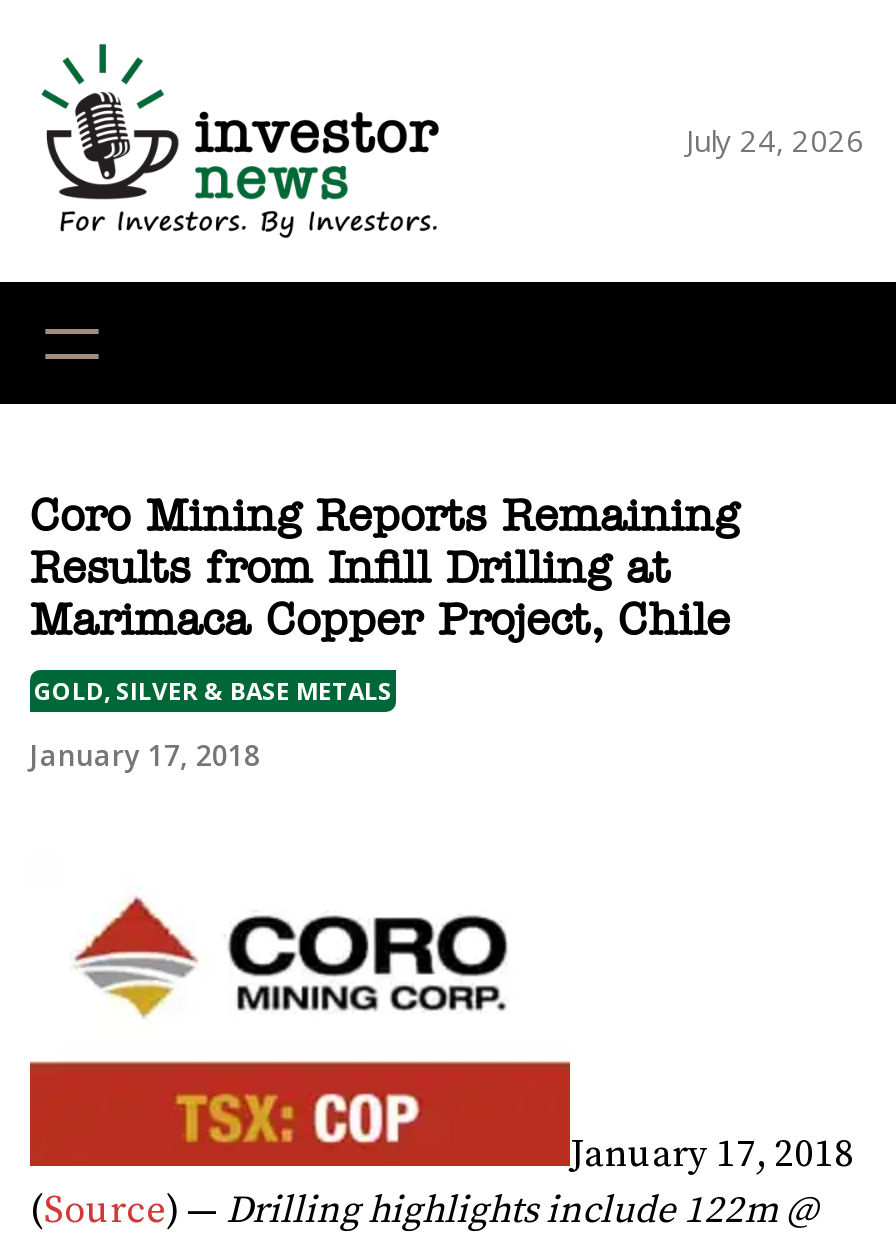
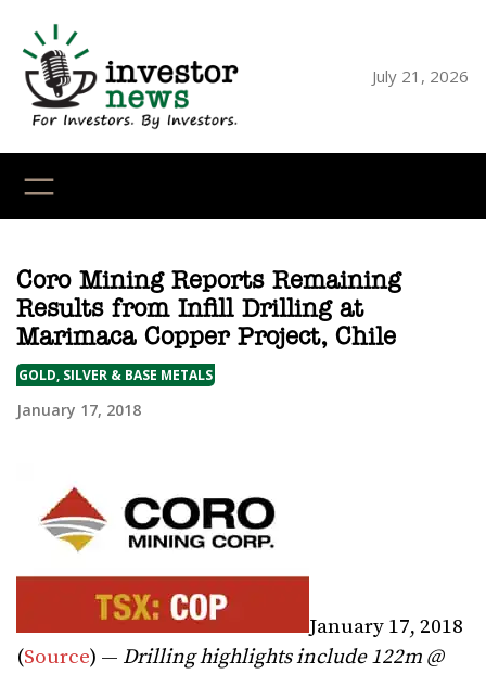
- July 24, 2026
+ July 21, 2026
